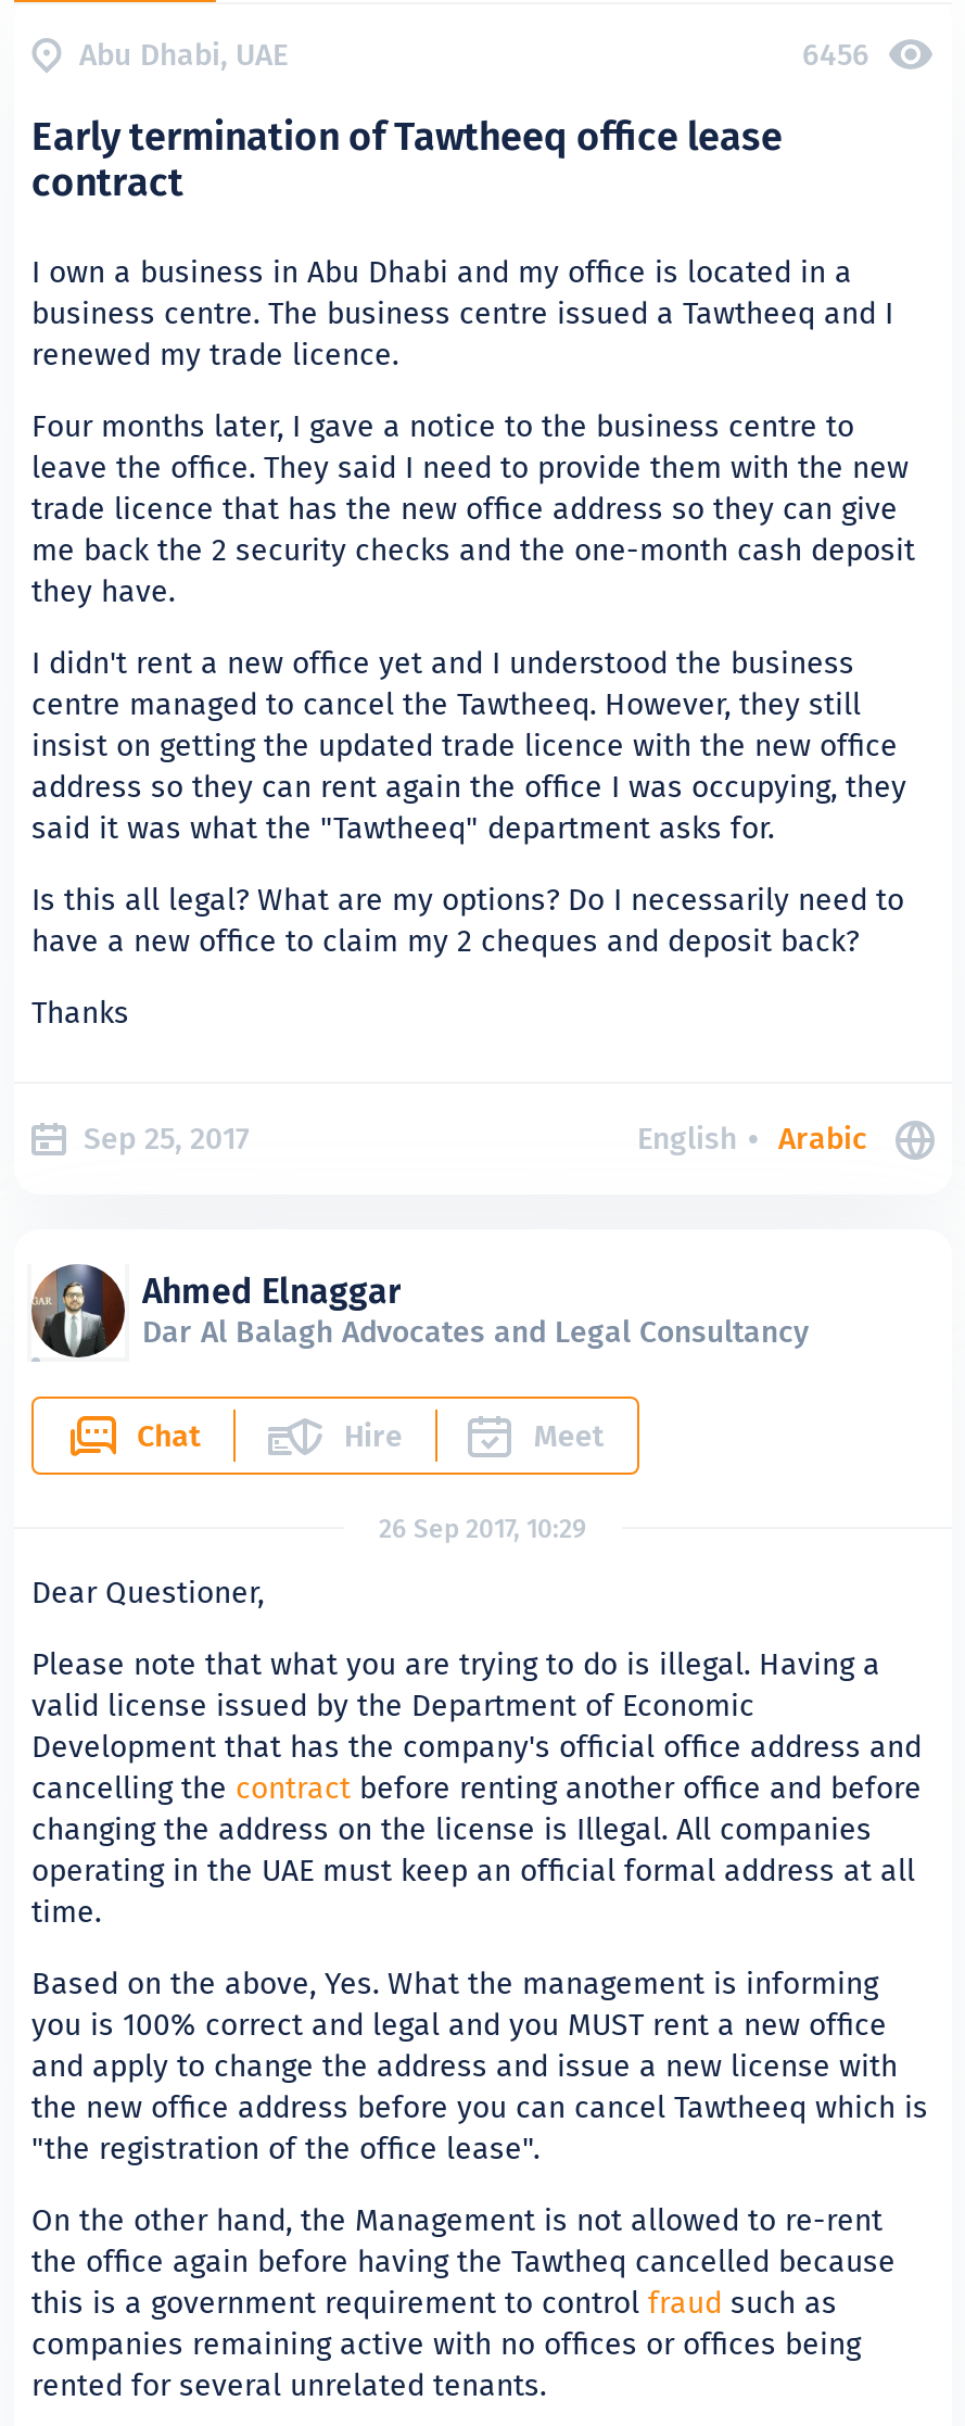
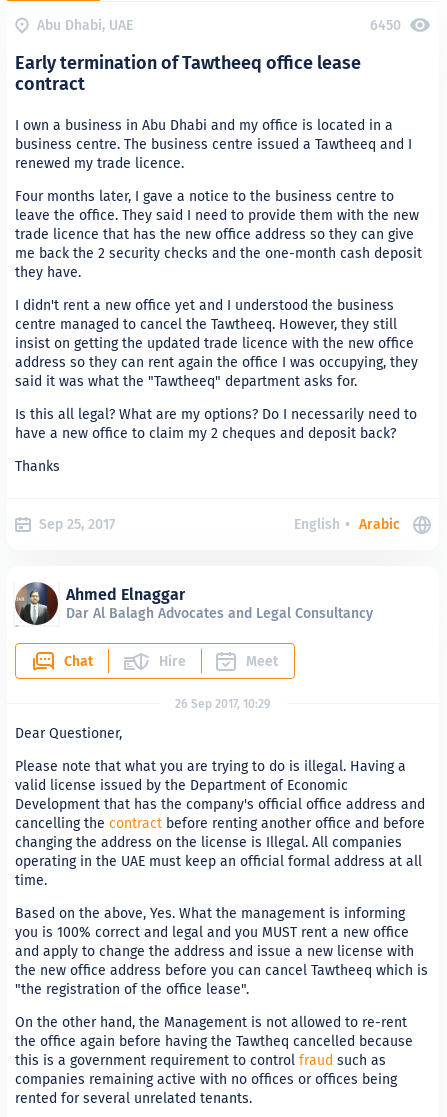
- 6456
+ 6450
